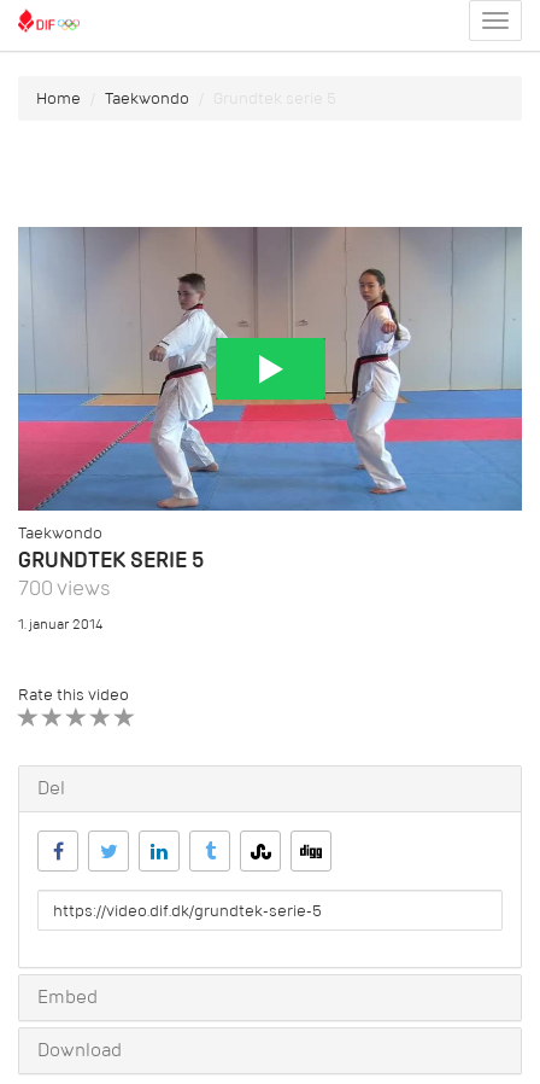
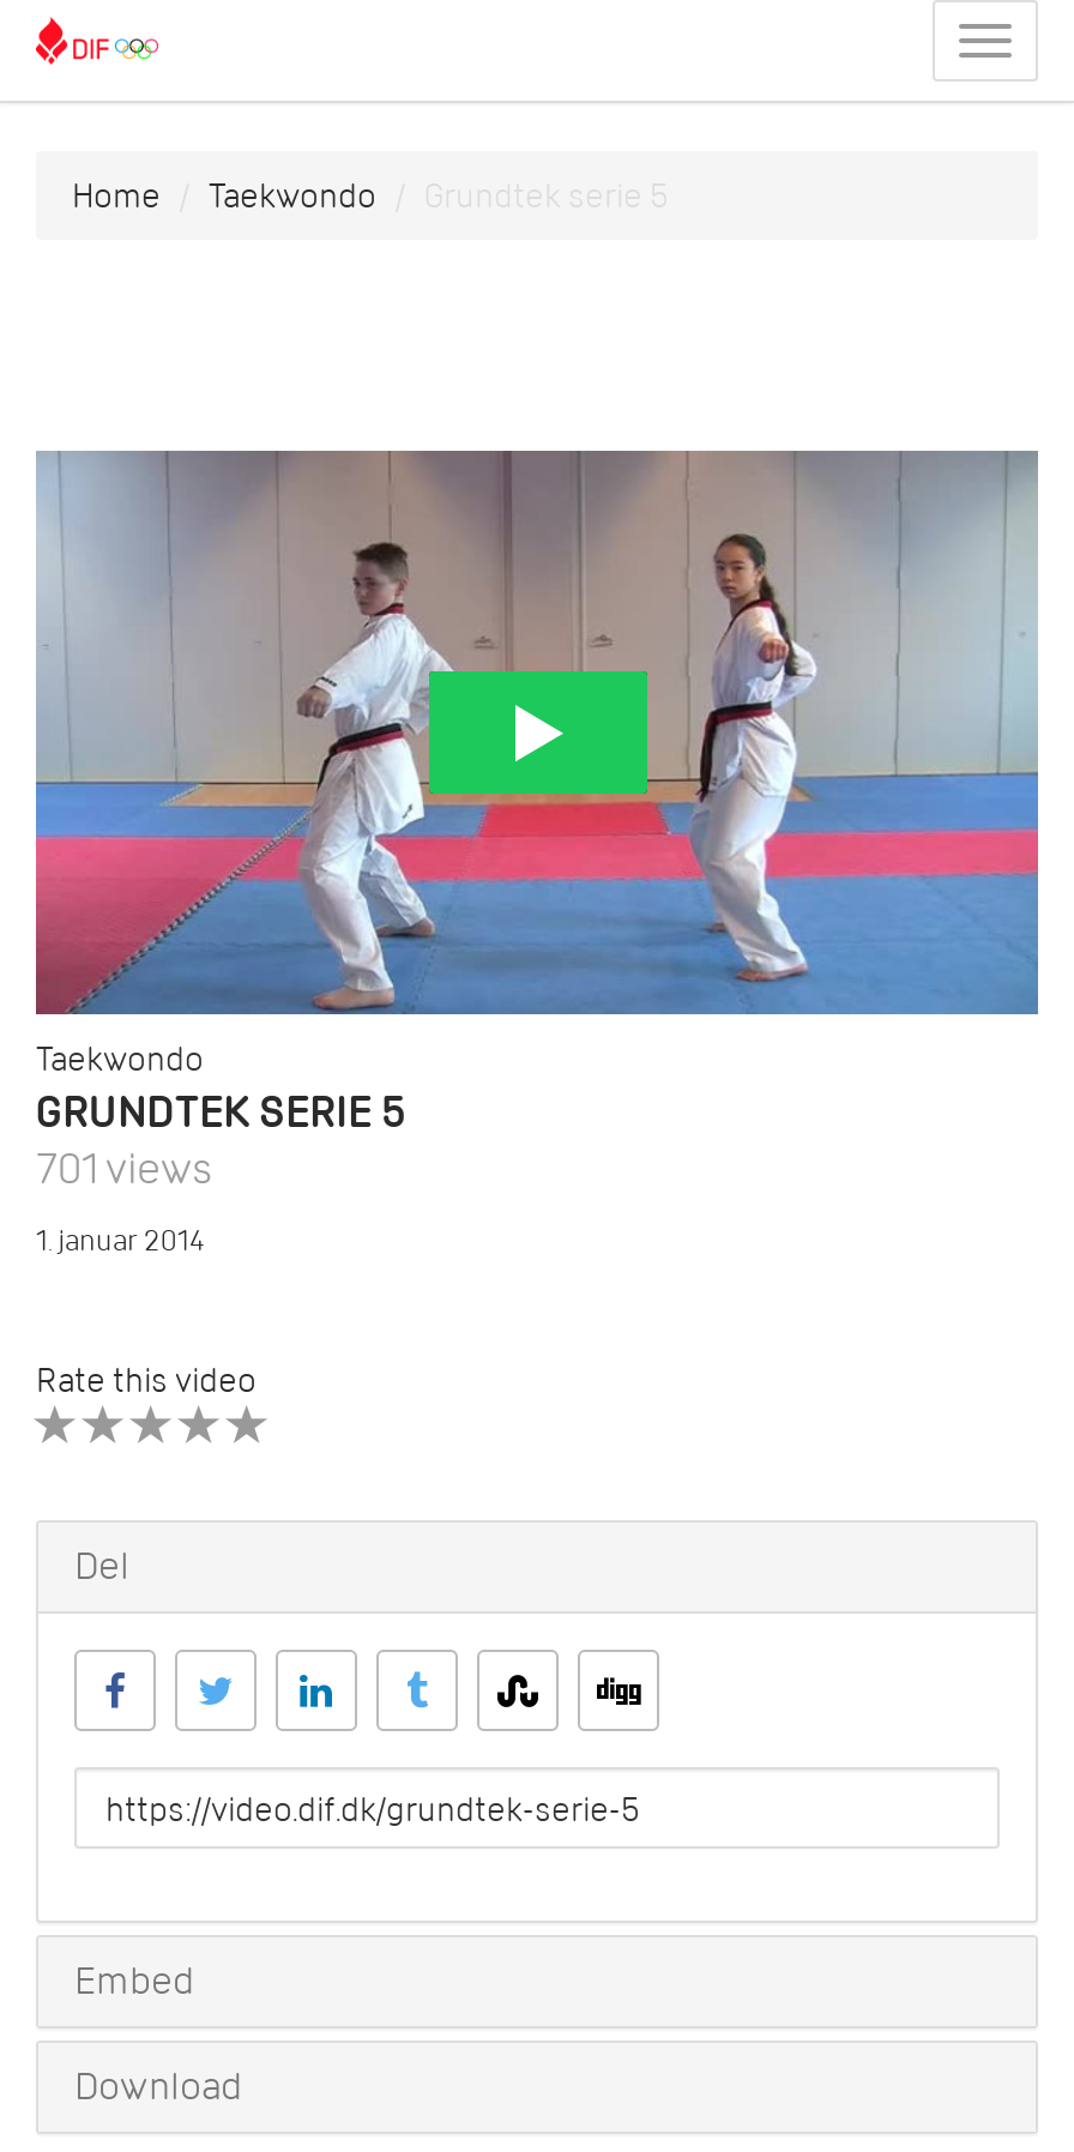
- 700 views
+ 701 views
